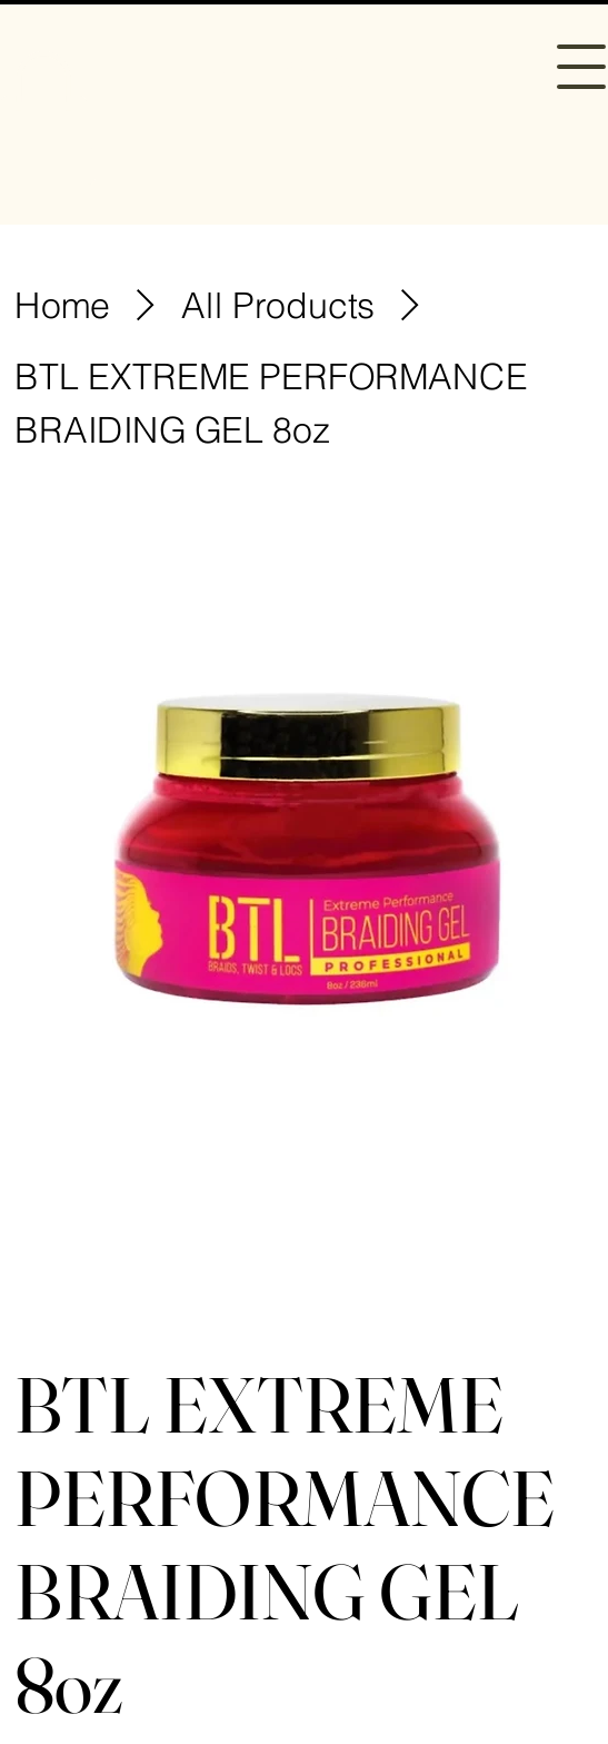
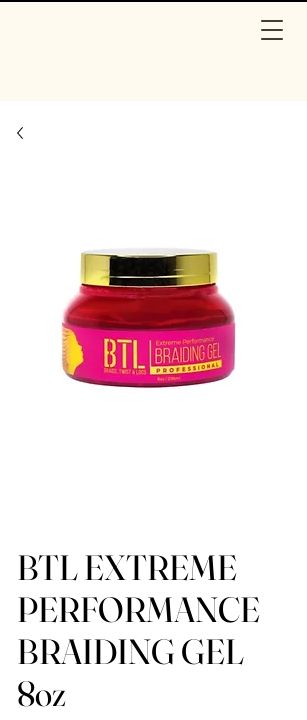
- Home
- All Products
- BTL EXTREME PERFORMANCE
- BRAIDING GEL 8oz
